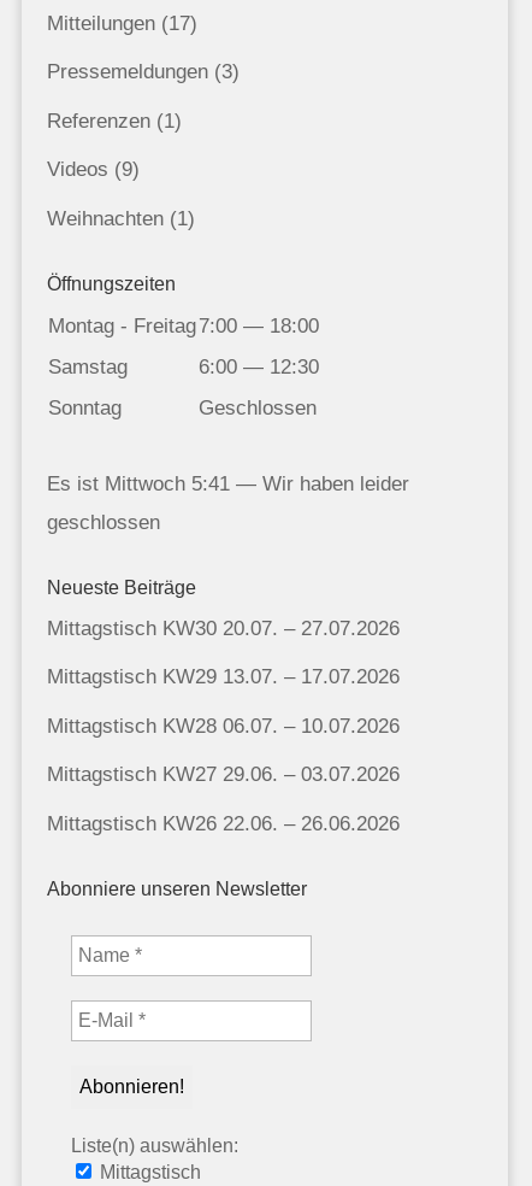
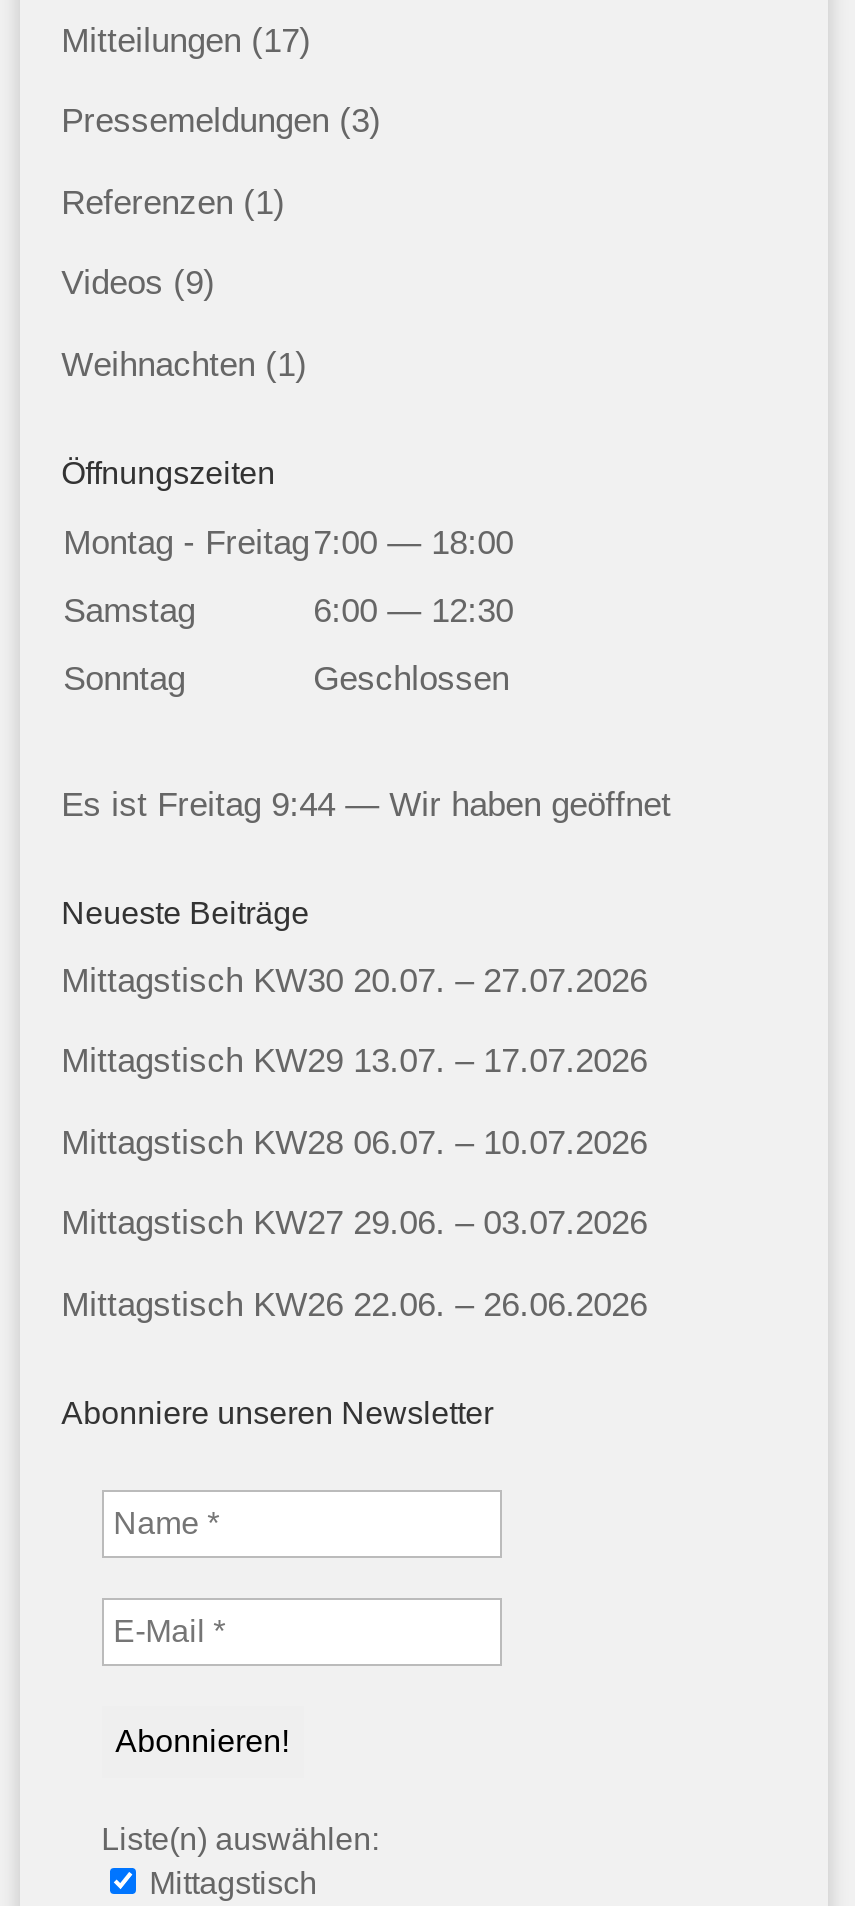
- Es ist Mittwoch 5:41 — Wir haben leider
- geschlossen
+ Es ist Freitag 9:44 — Wir haben geöffnet
